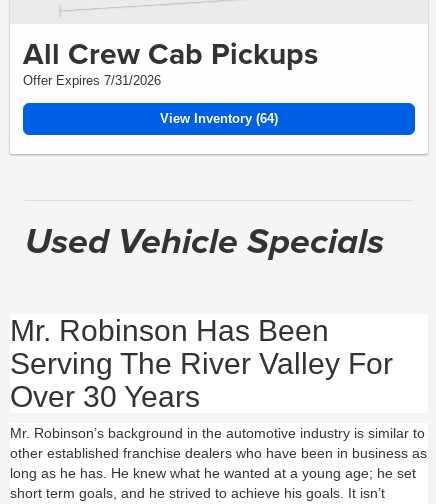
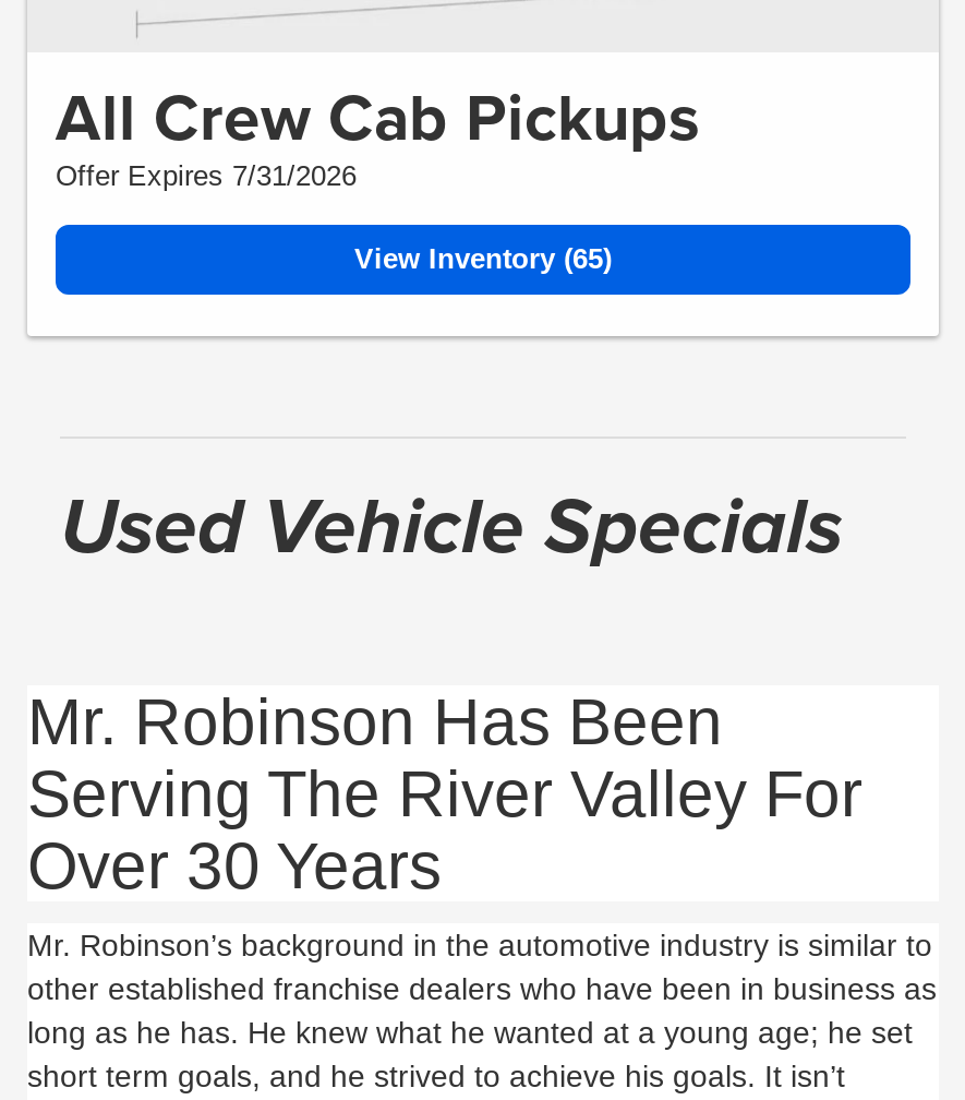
- View Inventory (64)
+ View Inventory (65)
